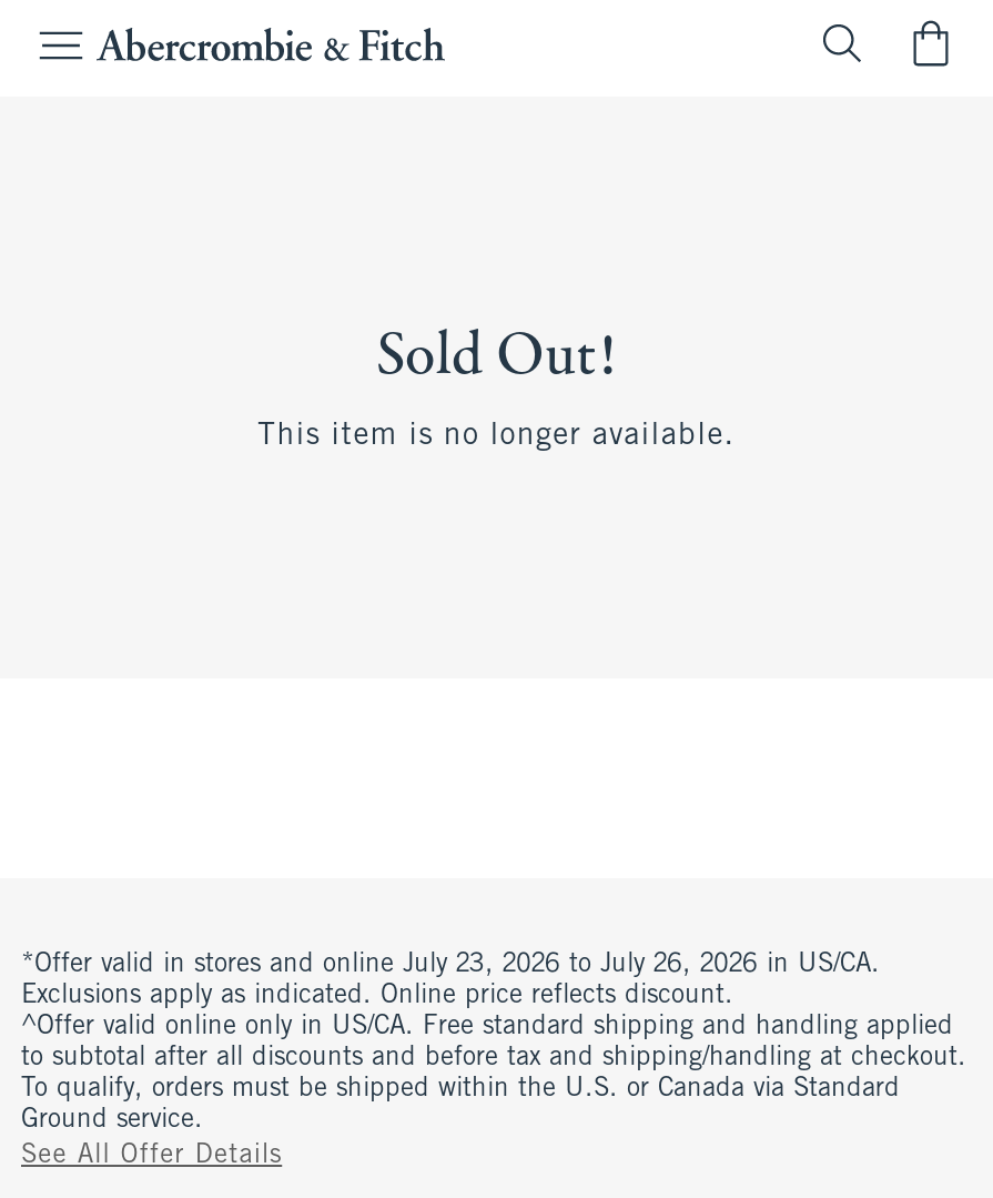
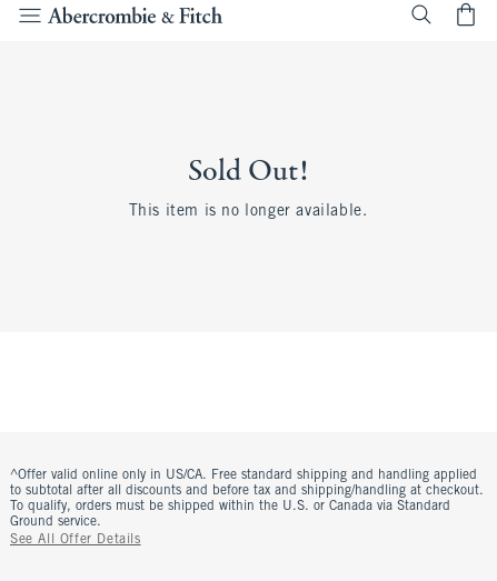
- *Offer valid in stores and online July 23, 2026 to July 26, 2026 in US/CA.
- Exclusions apply as indicated. Online price reflects discount.
